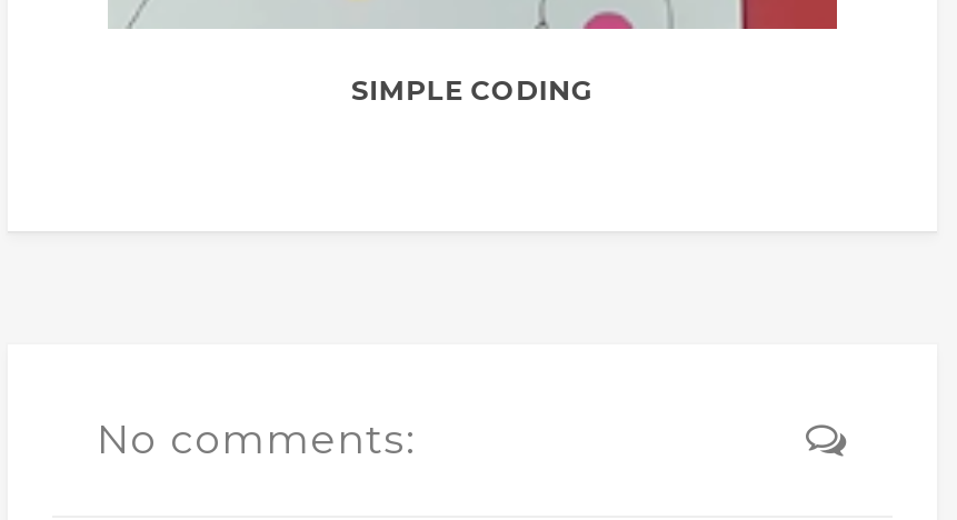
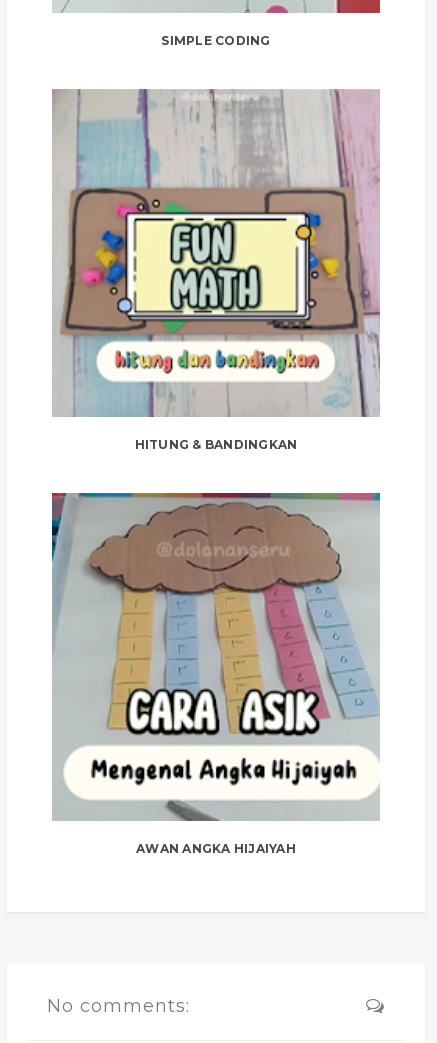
+ [image]
+ AWAN ANGKA HIJAIYAH

+ [image]
+ HITUNG & BANDINGKAN
